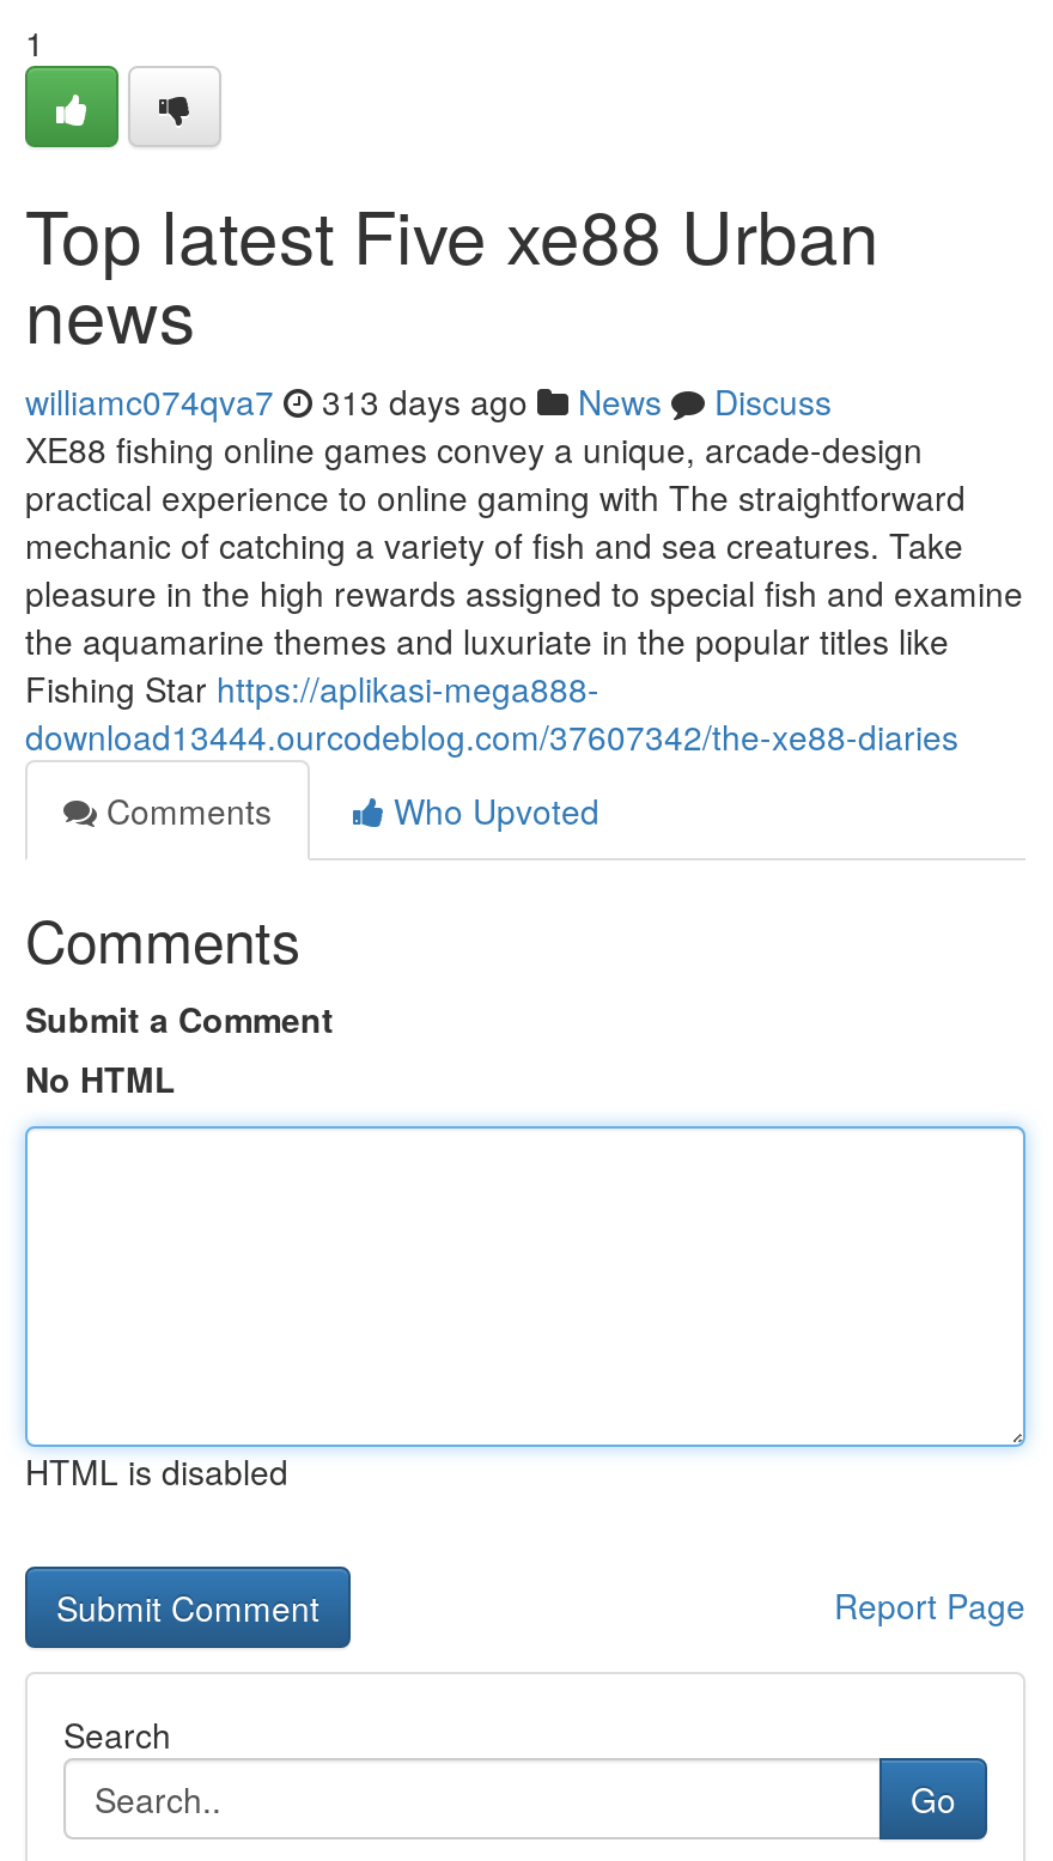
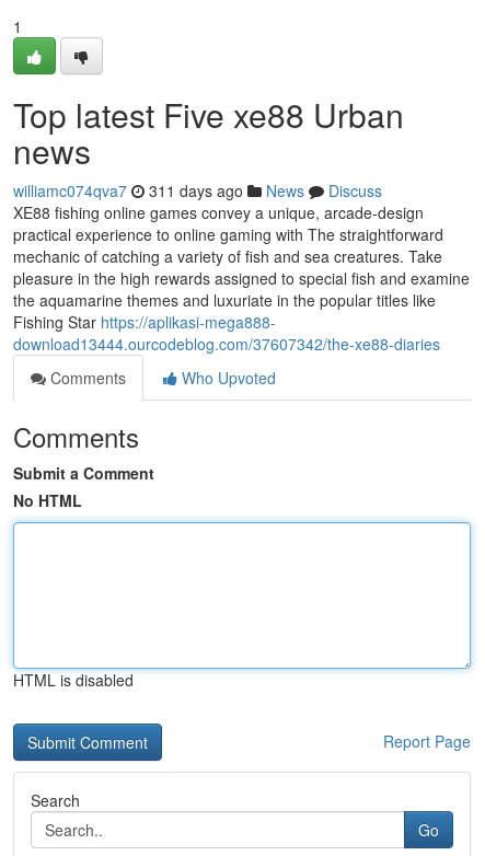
- williamc074qva7 313 days ago News Discuss
+ williamc074qva7 311 days ago News Discuss
